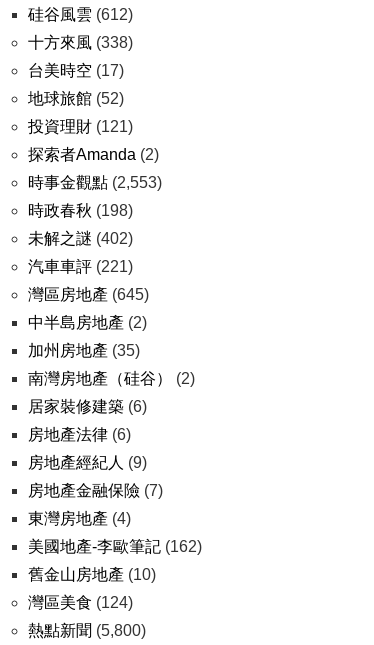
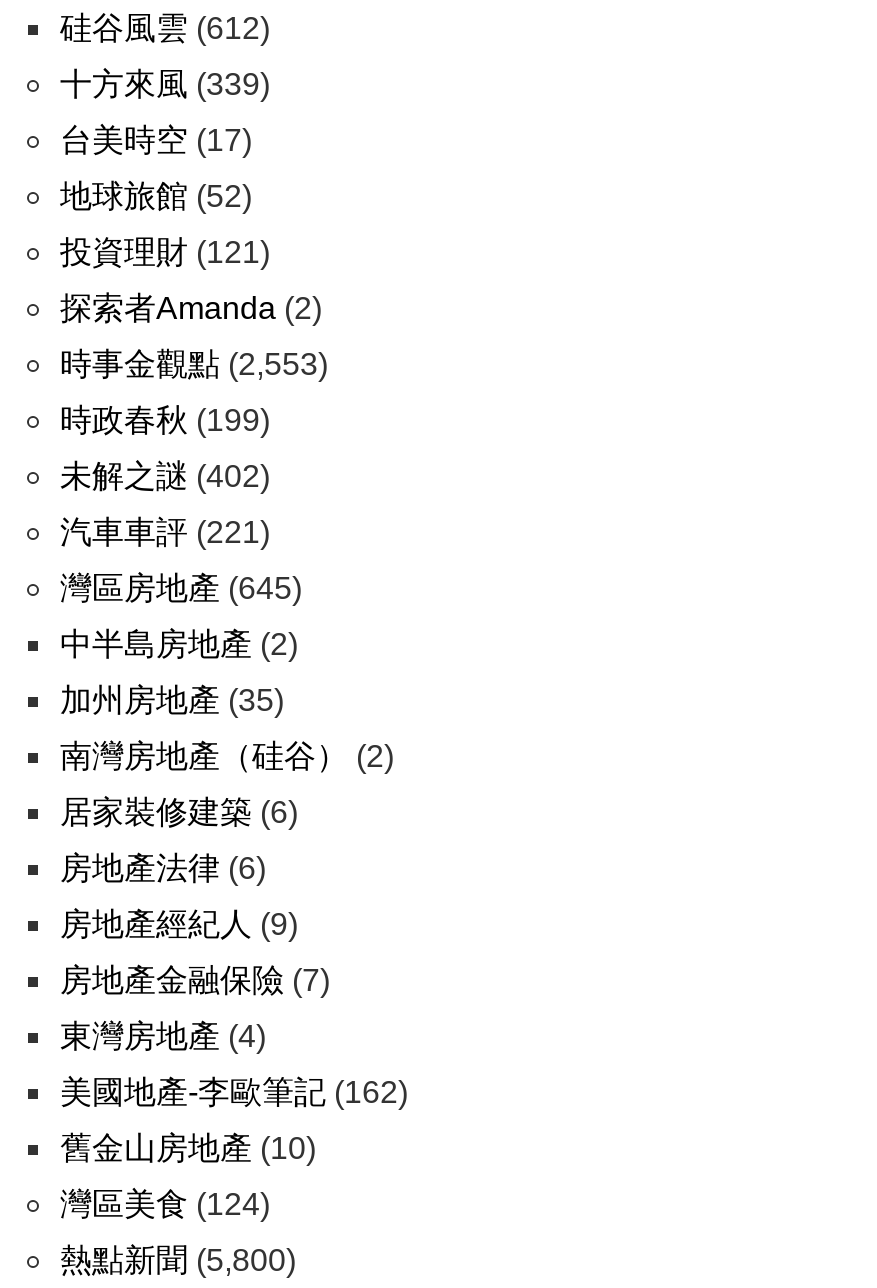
- 十方來風(338)
+ 十方來風(339)

- 時政春秋(198)
+ 時政春秋(199)
